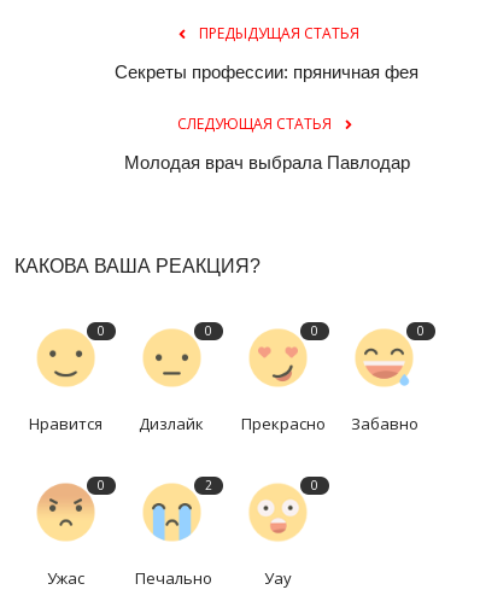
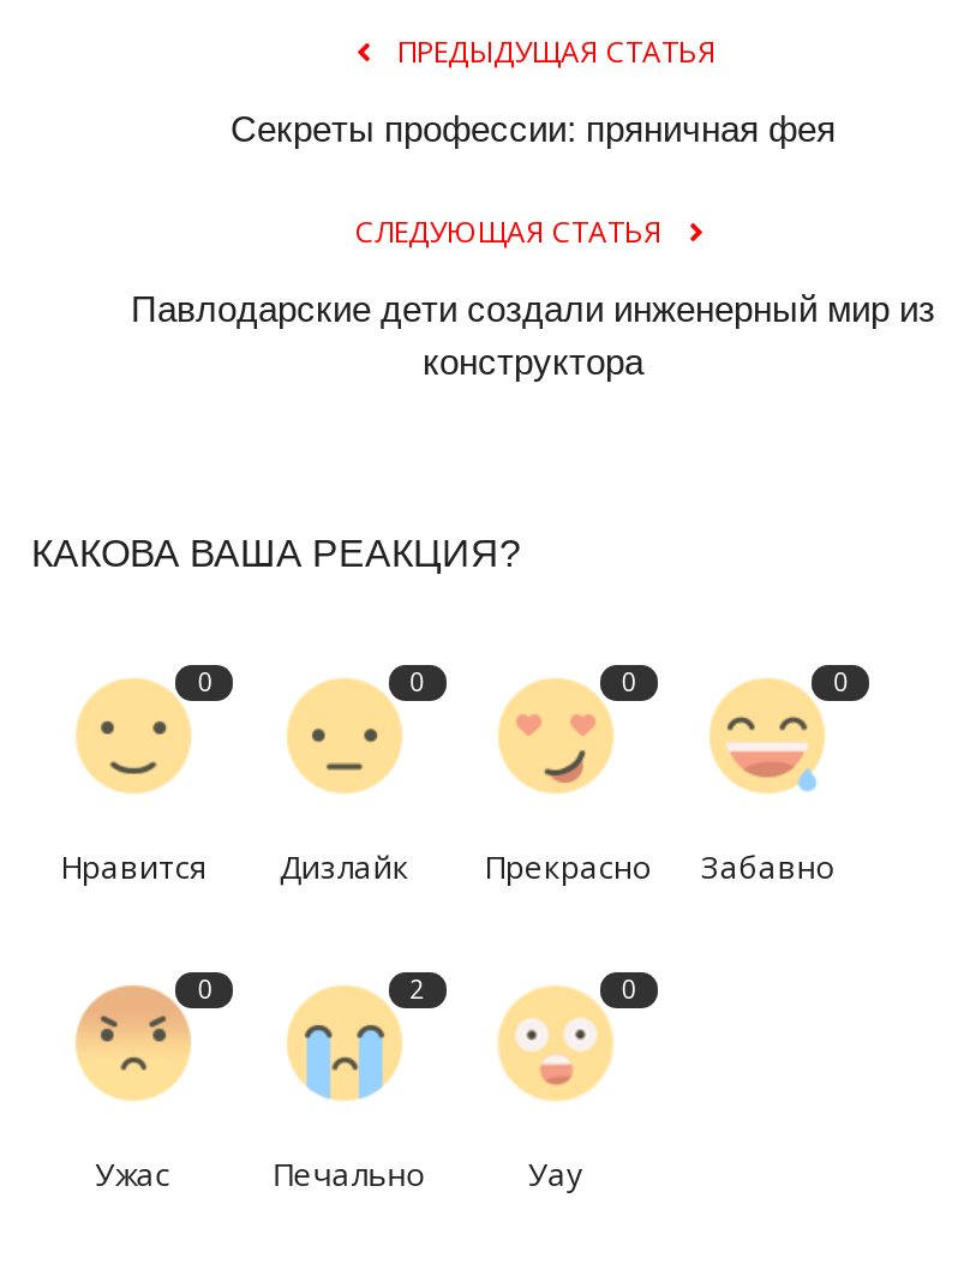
- Молодая врач выбрала Павлодар
+ Павлодарские дети создали инженерный мир из
+ конструктора
